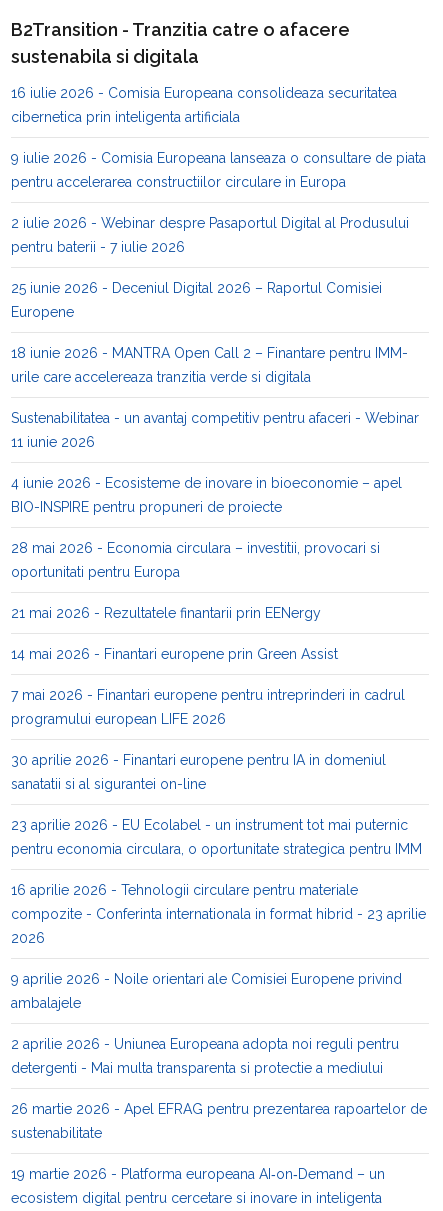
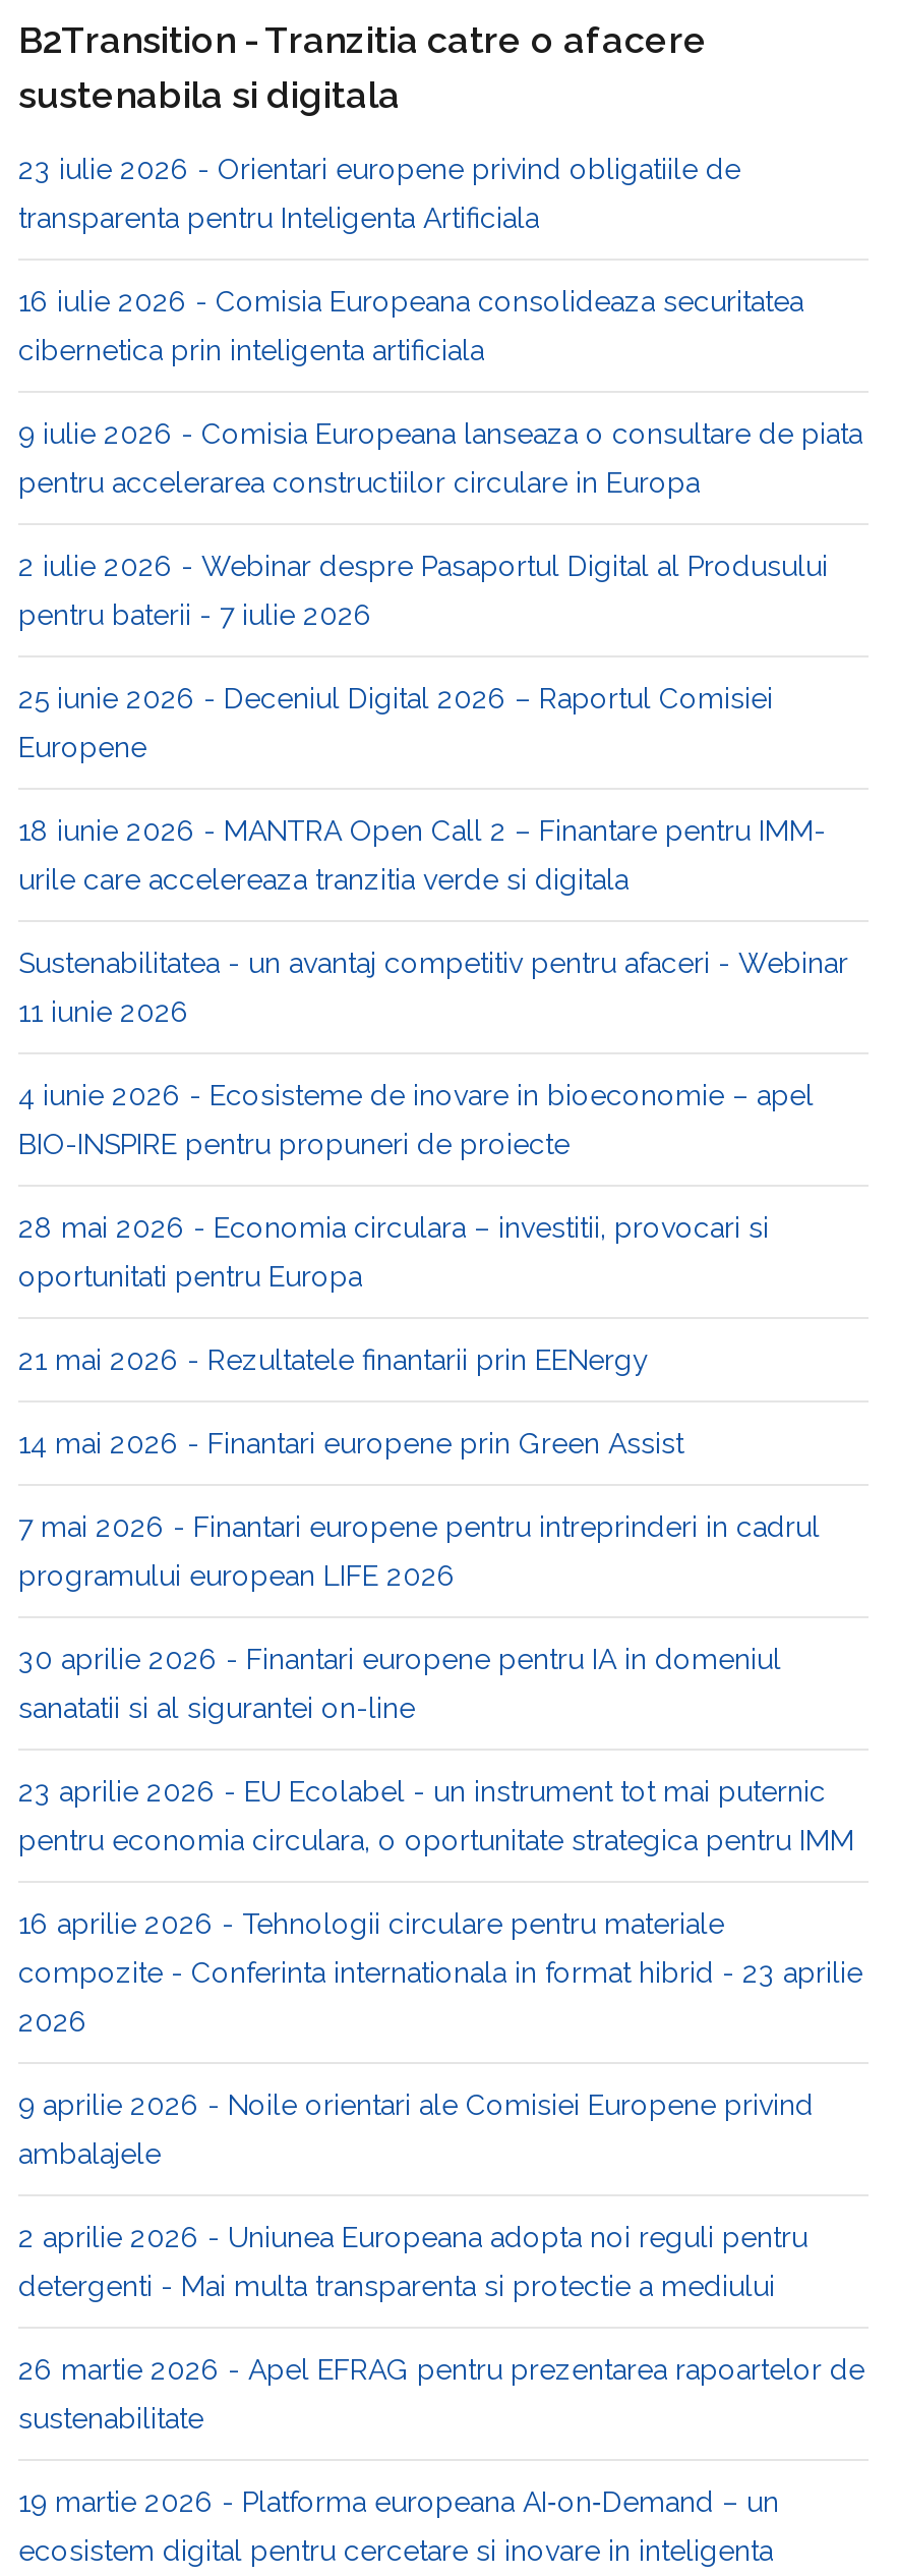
+ 23 iulie 2026 - Orientari europene privind obligatiile de
+ transparenta pentru Inteligenta Artificiala
